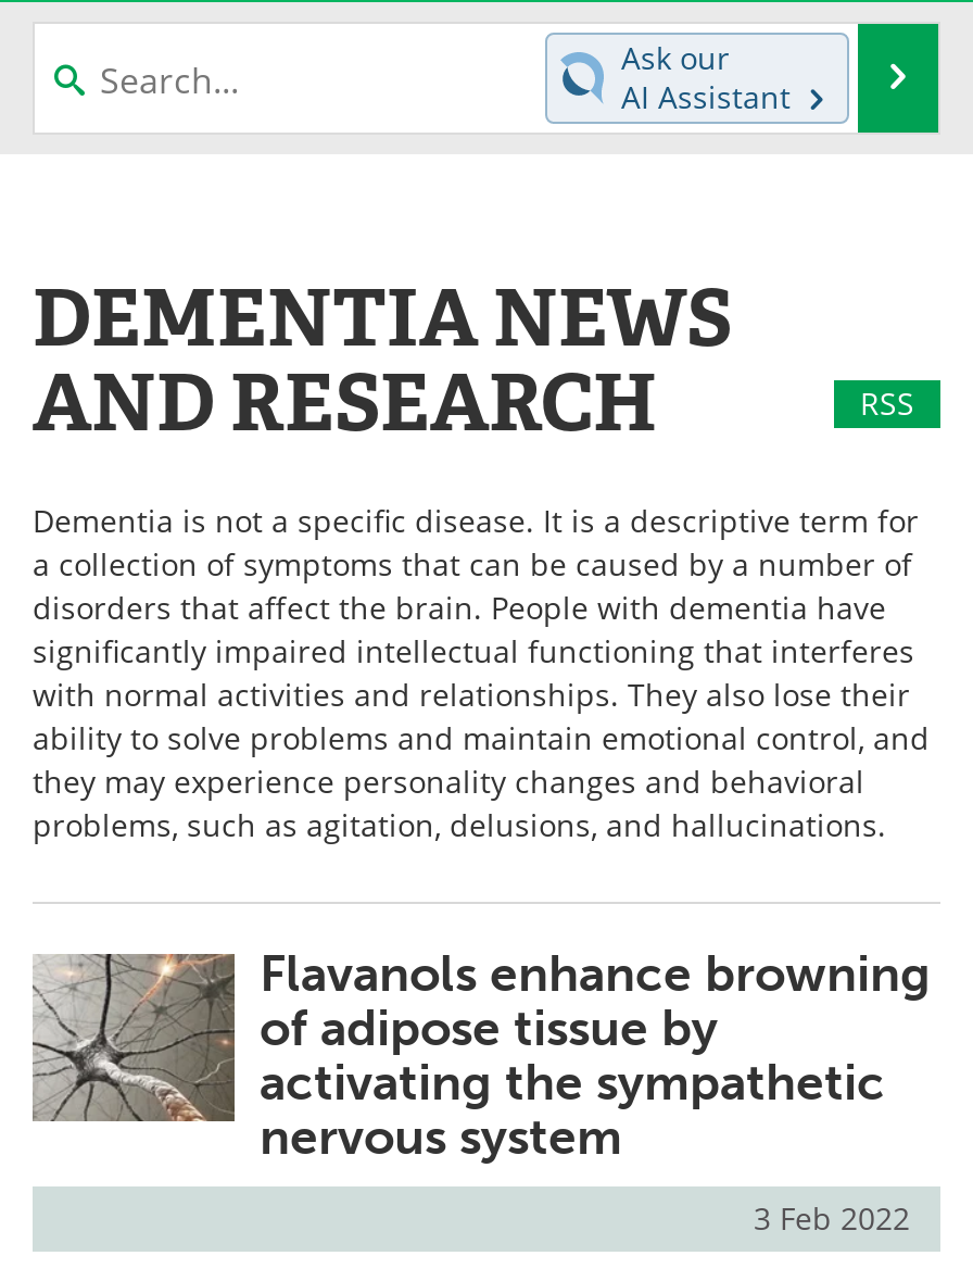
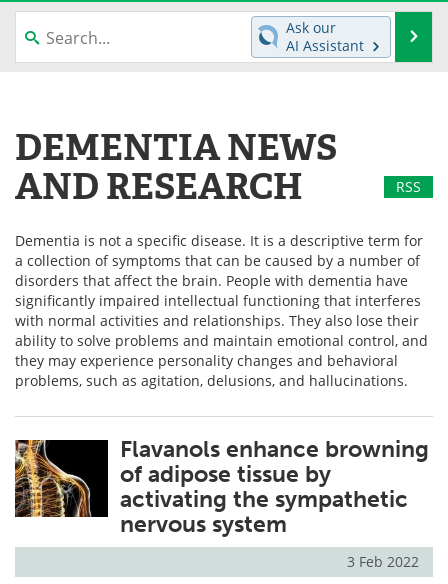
- [image]
+ [image]
